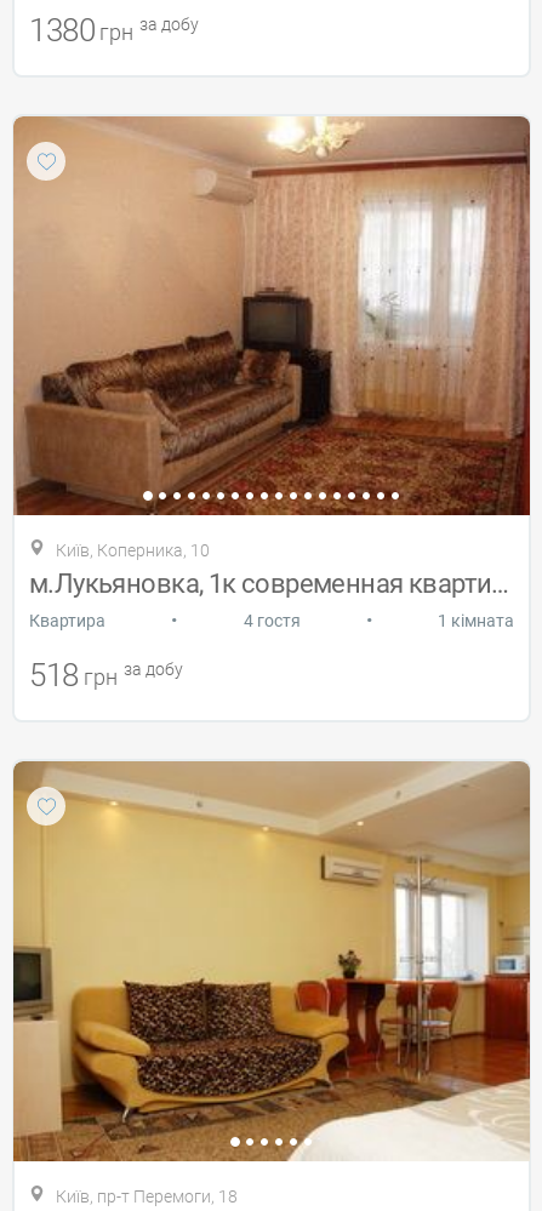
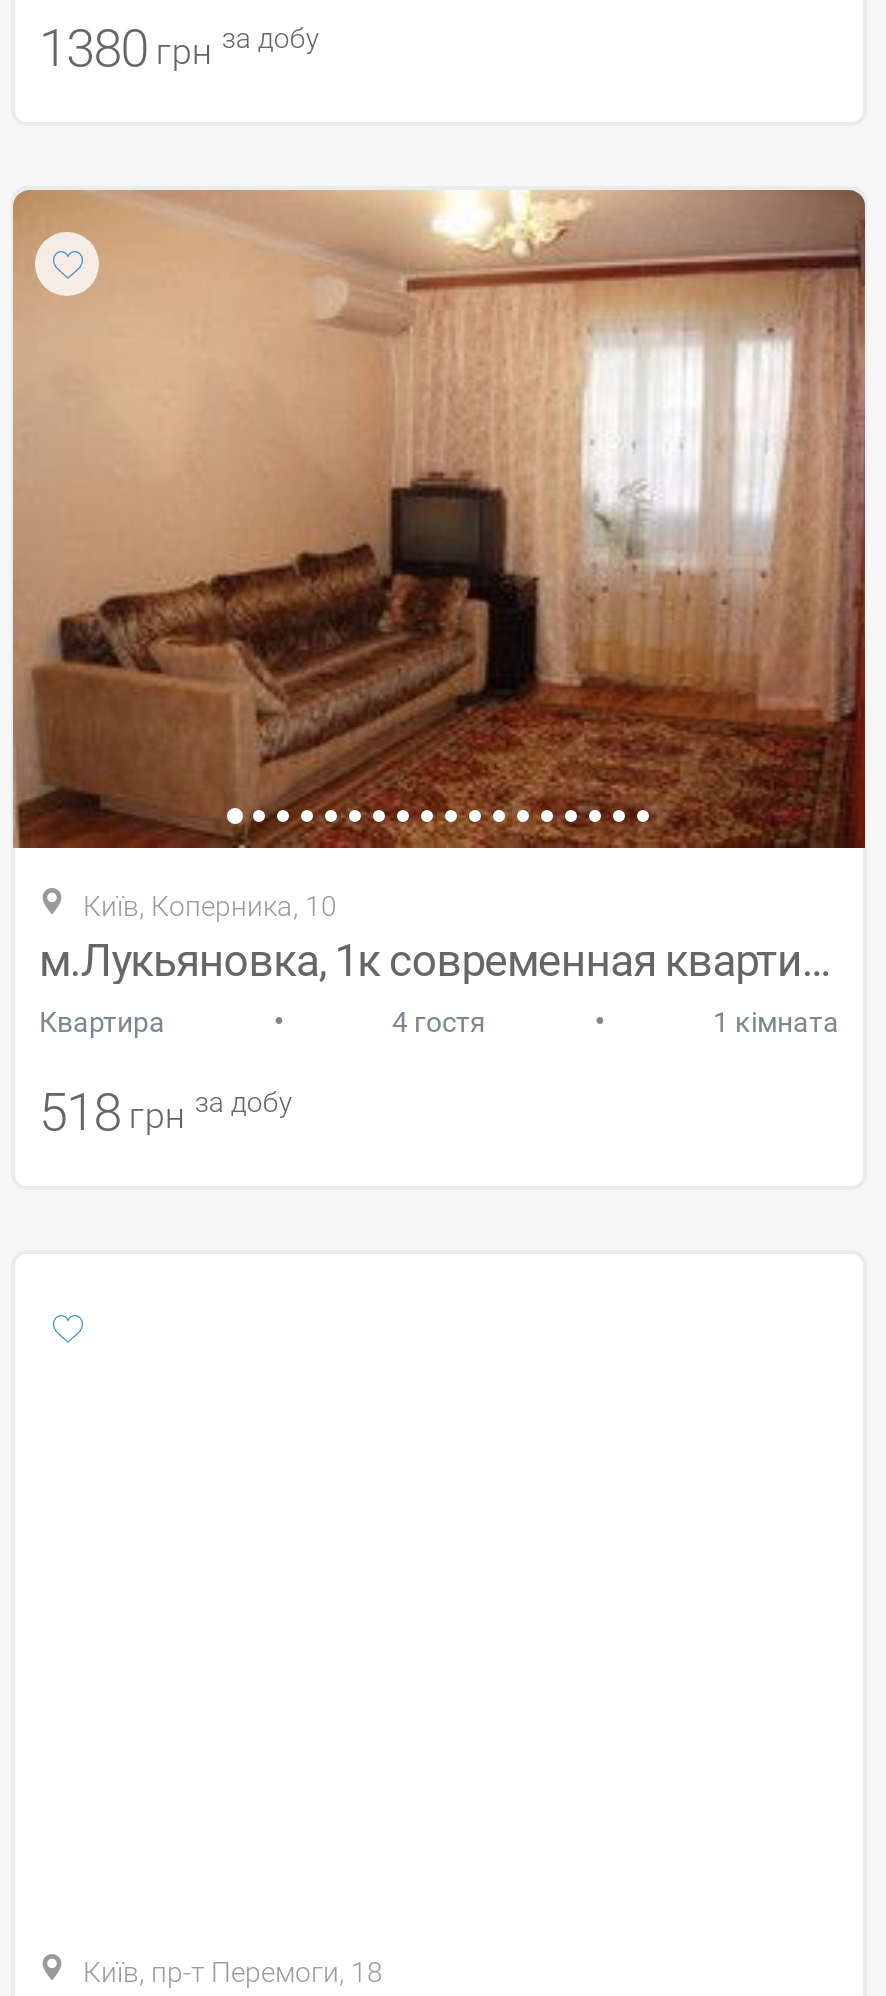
- [image]
